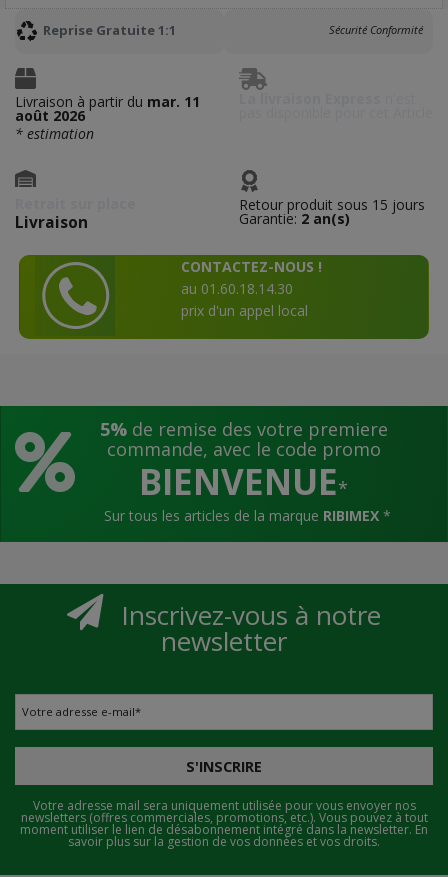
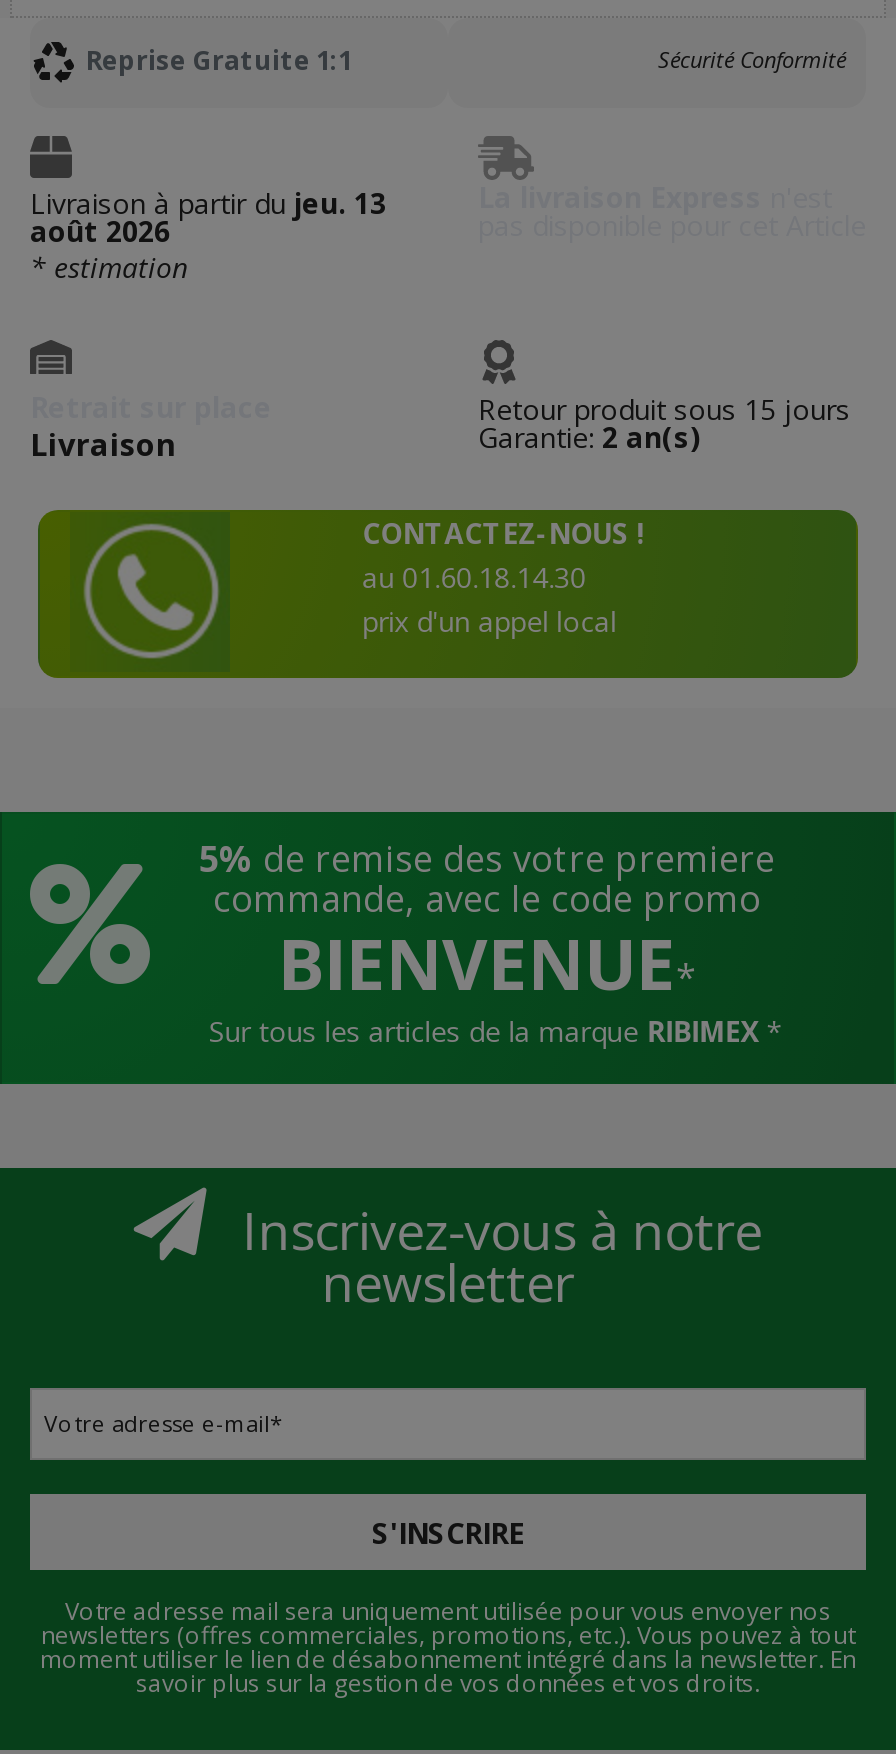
- Livraison à partir du mar. 11
+ Livraison à partir du jeu. 13
